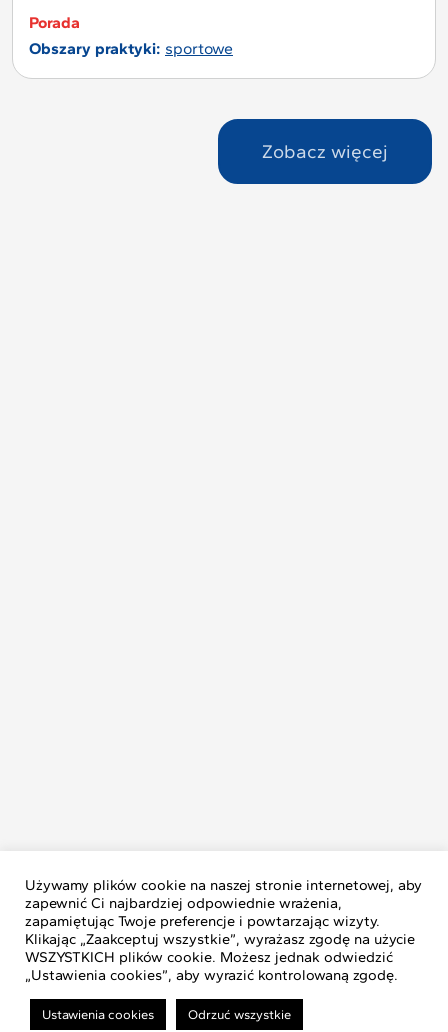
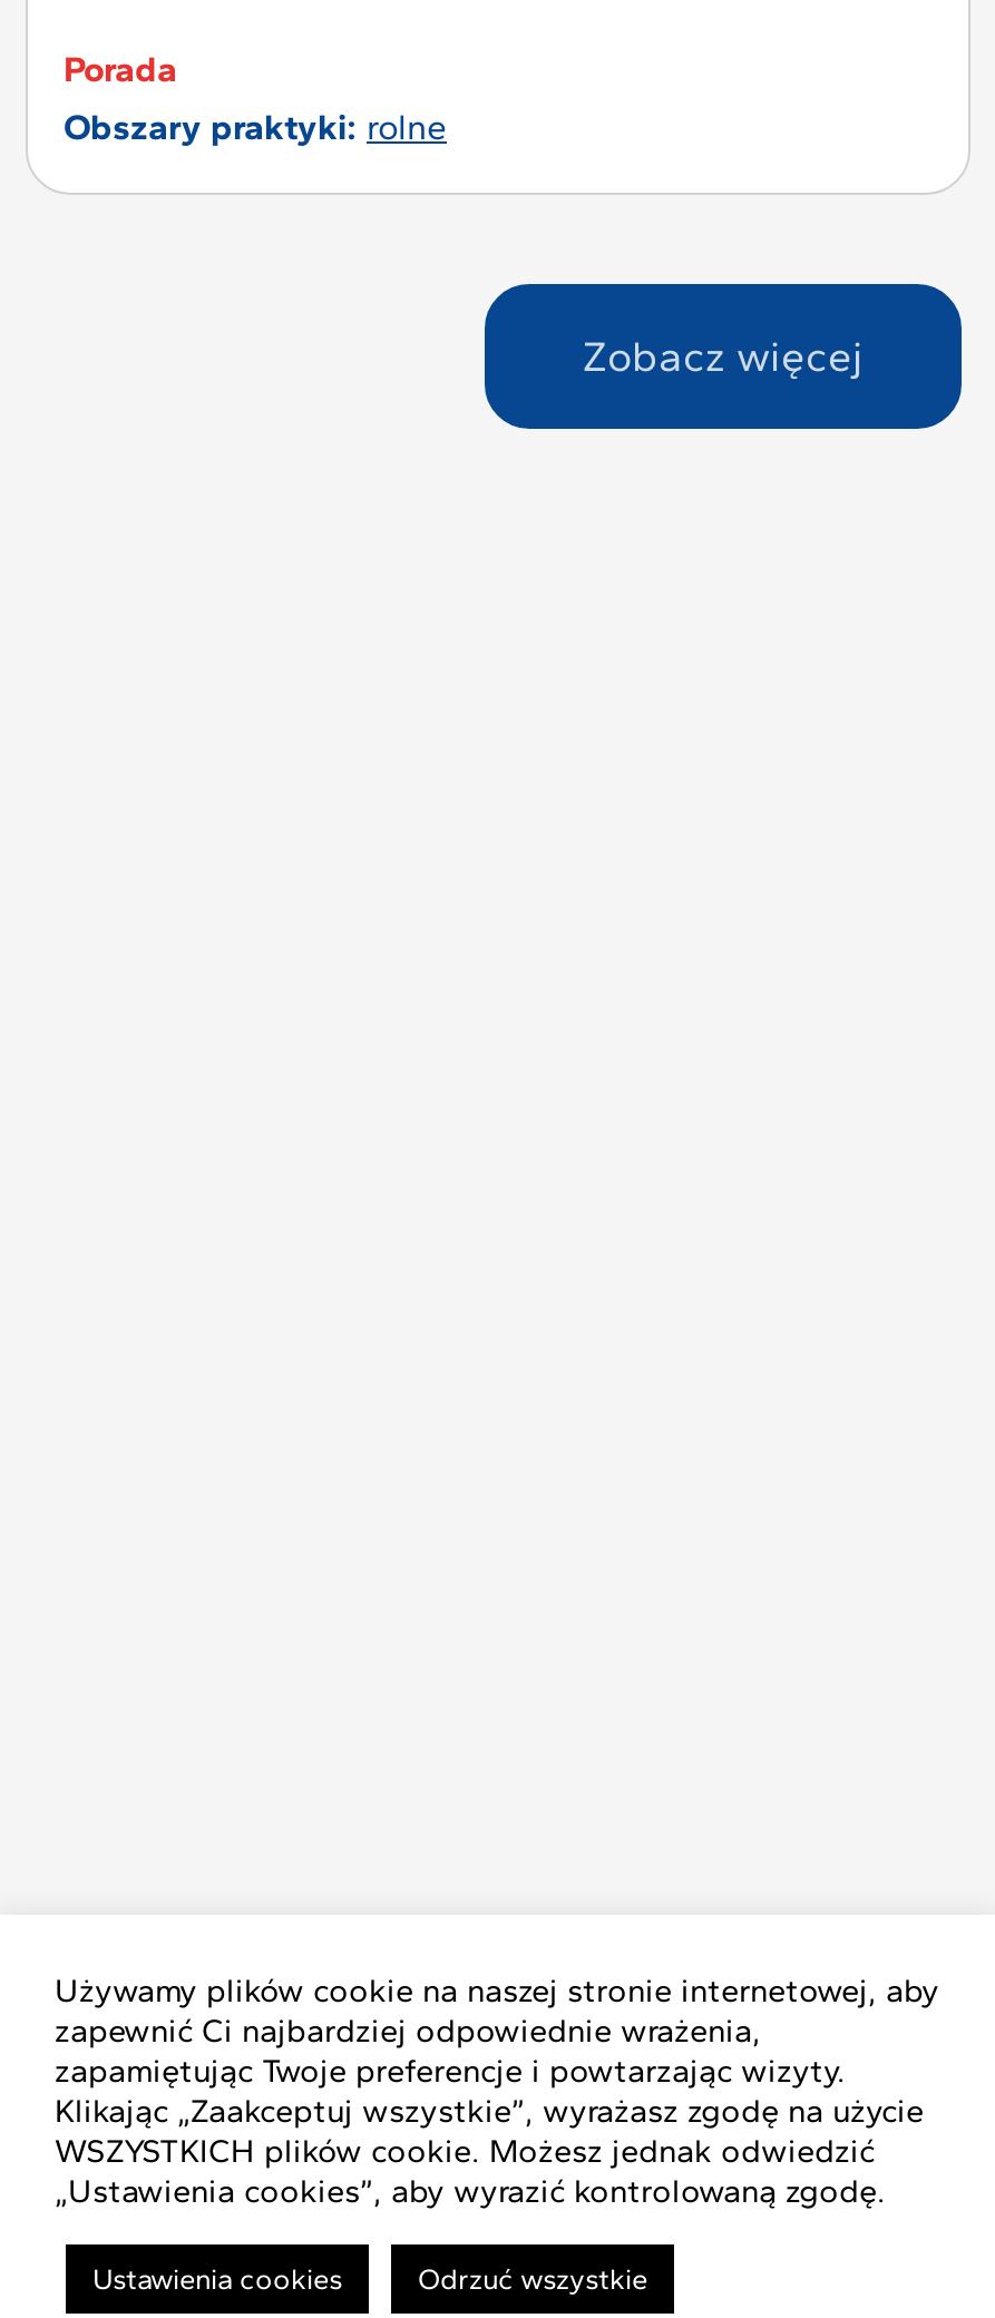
- Obszary praktyki: sportowe
+ Obszary praktyki: rolne
